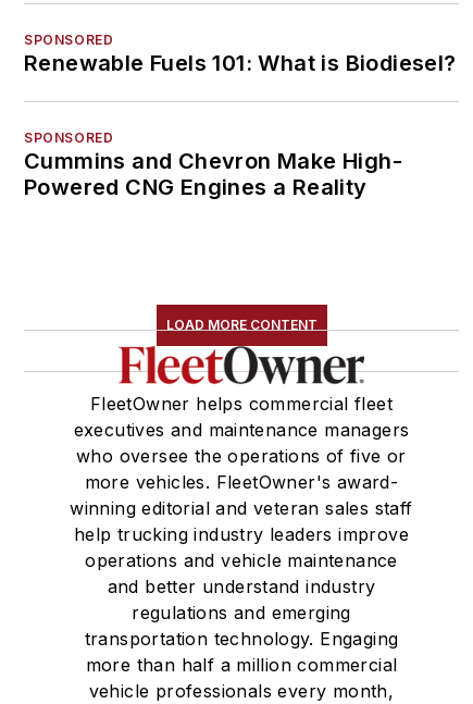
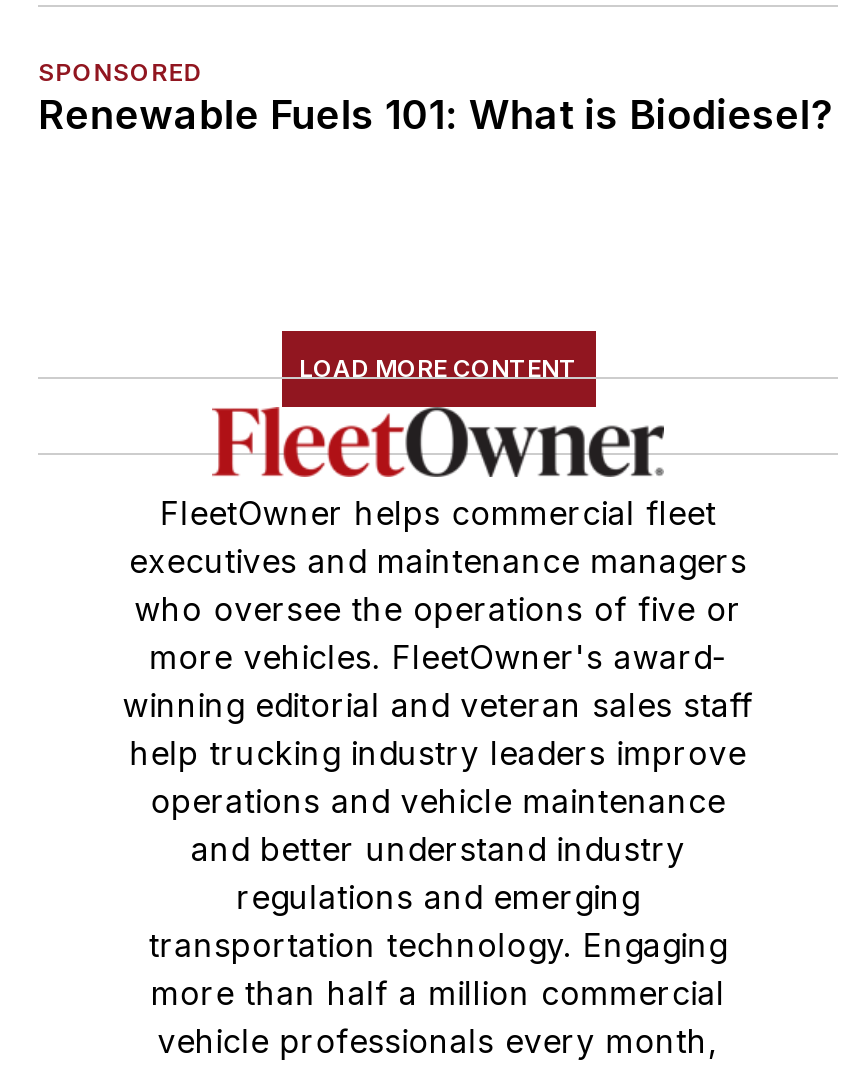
- SPONSORED
- Cummins and Chevron Make High-
- Powered CNG Engines a Reality
